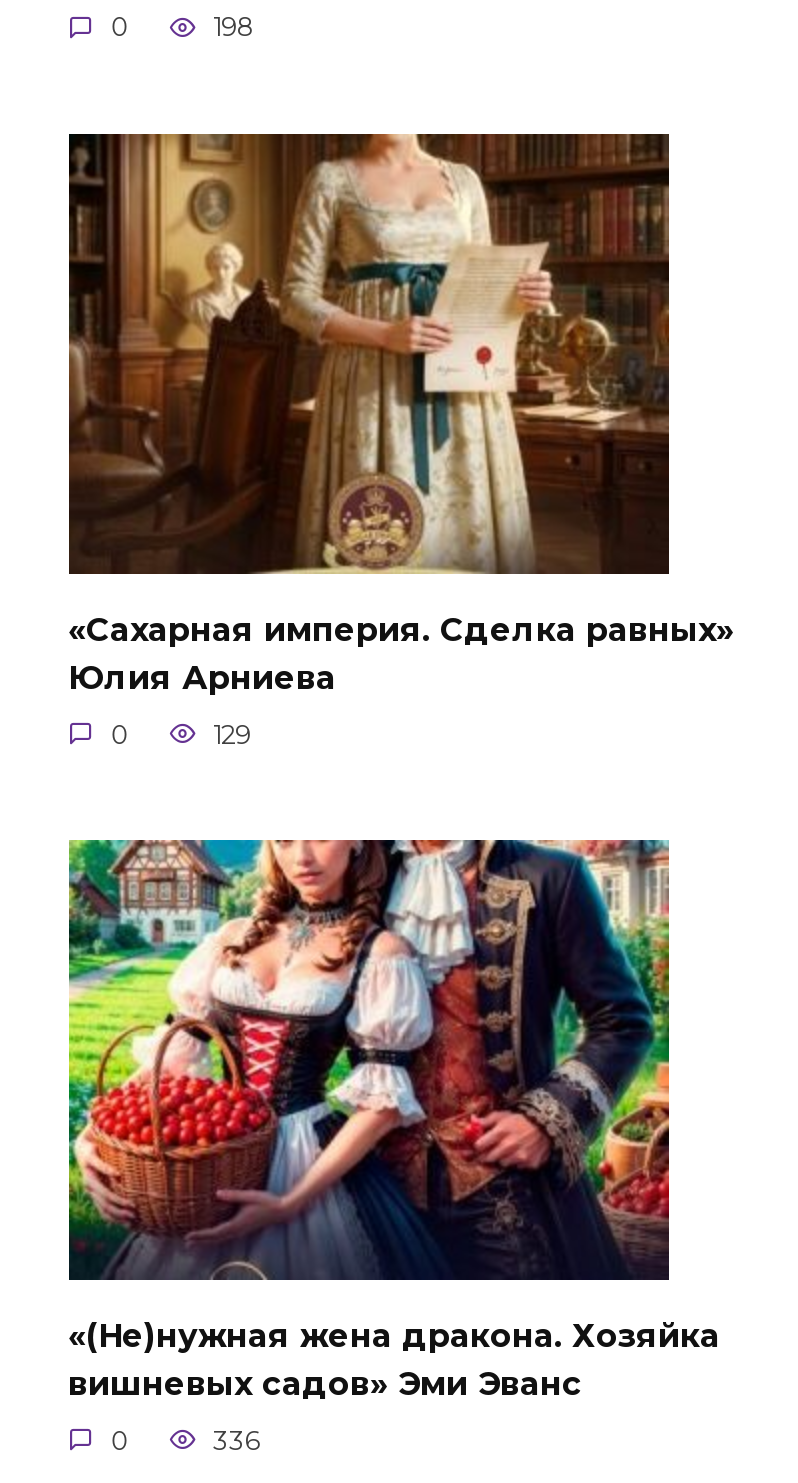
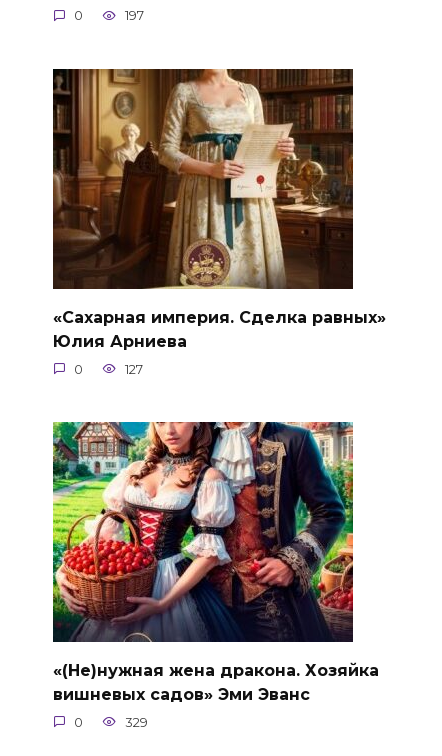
- 198
+ 197

- 129
+ 127

- 336
+ 329
